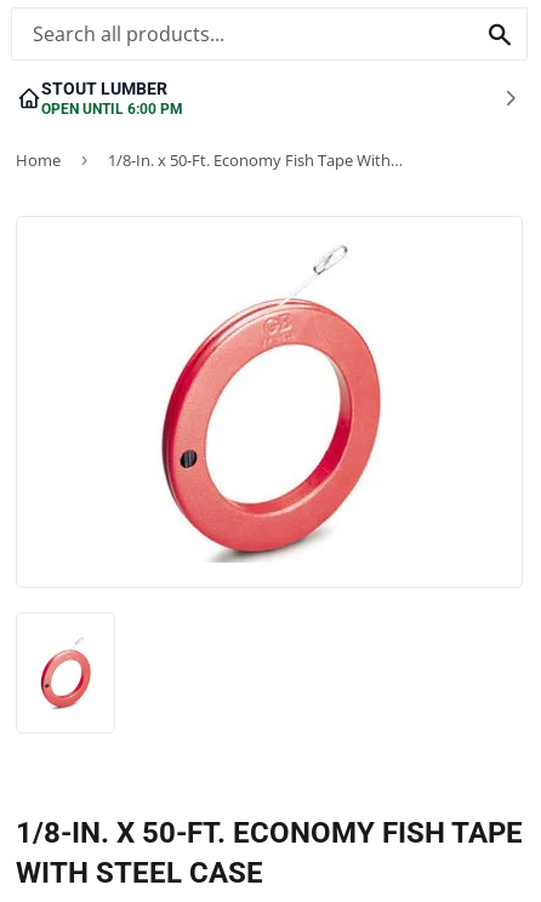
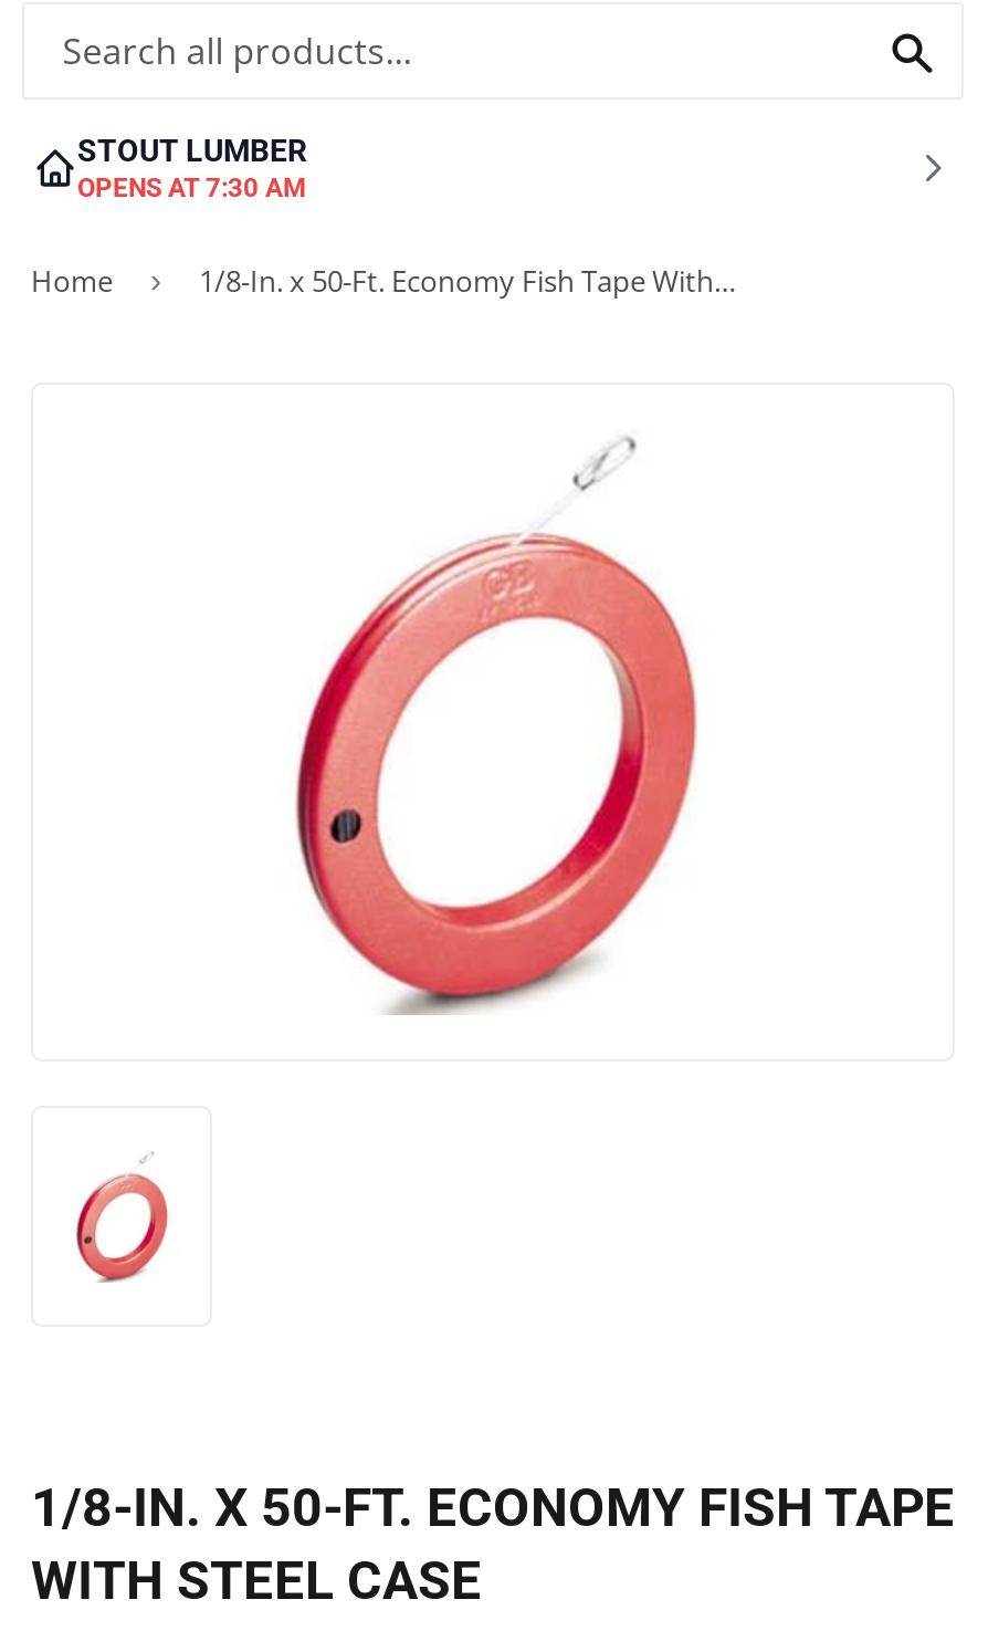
- OPEN UNTIL 6:00 PM
+ OPENS AT 7:30 AM
